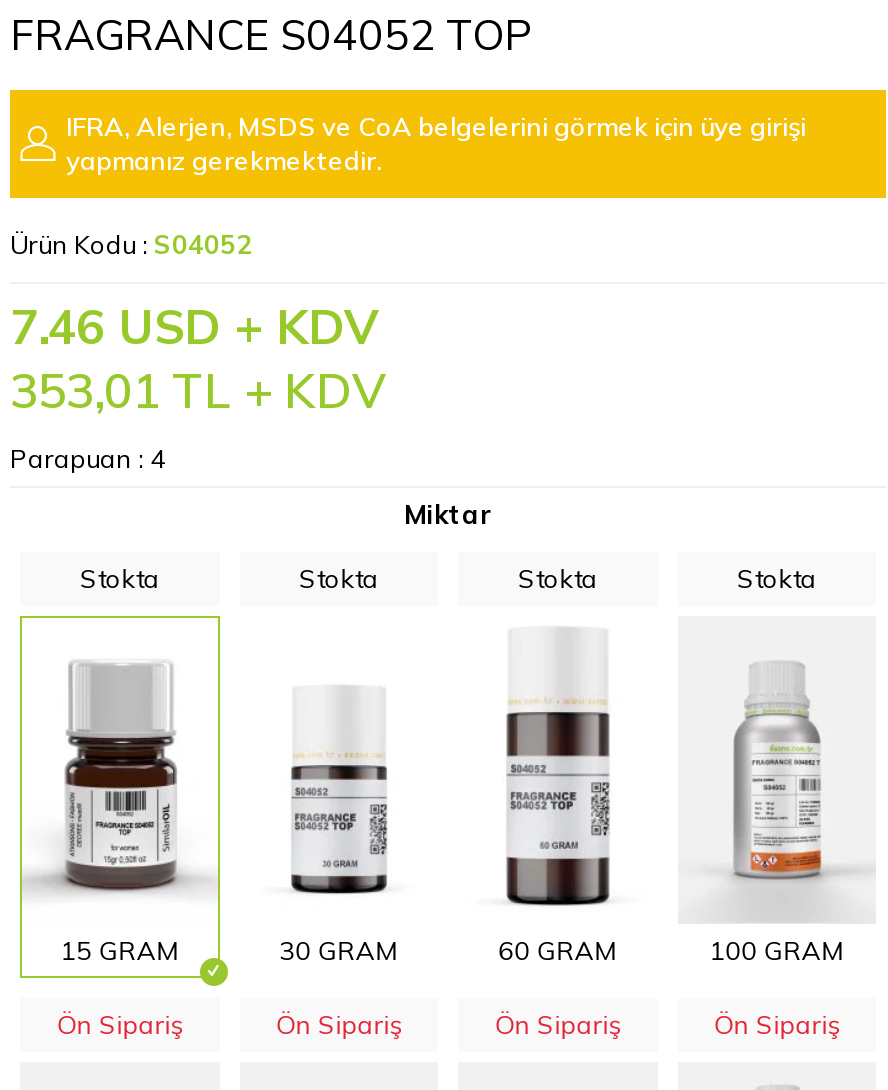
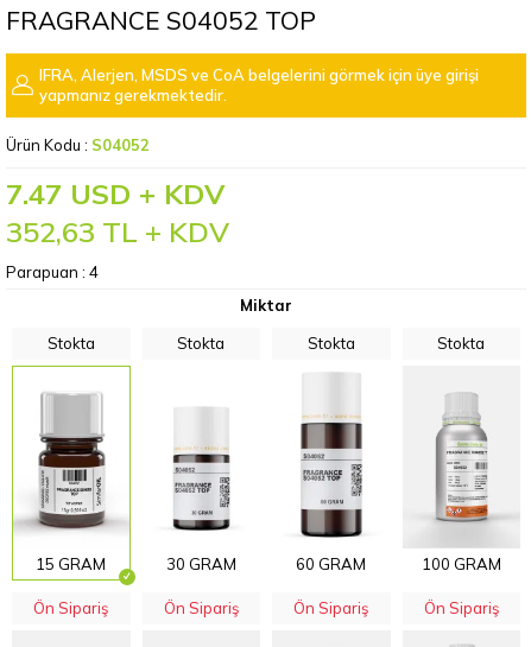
- 7.46 USD + KDV
+ 7.47 USD + KDV

- 353,01 TL + KDV
+ 352,63 TL + KDV
